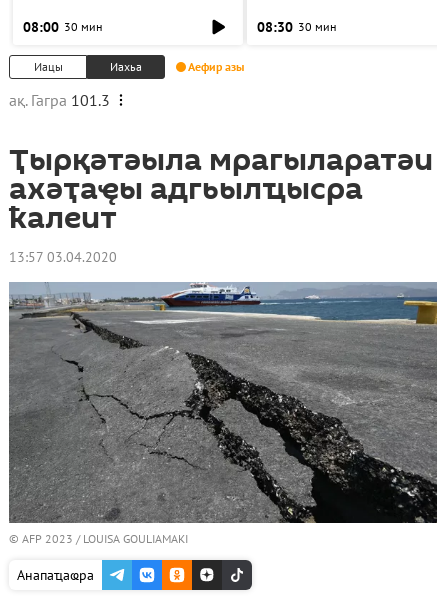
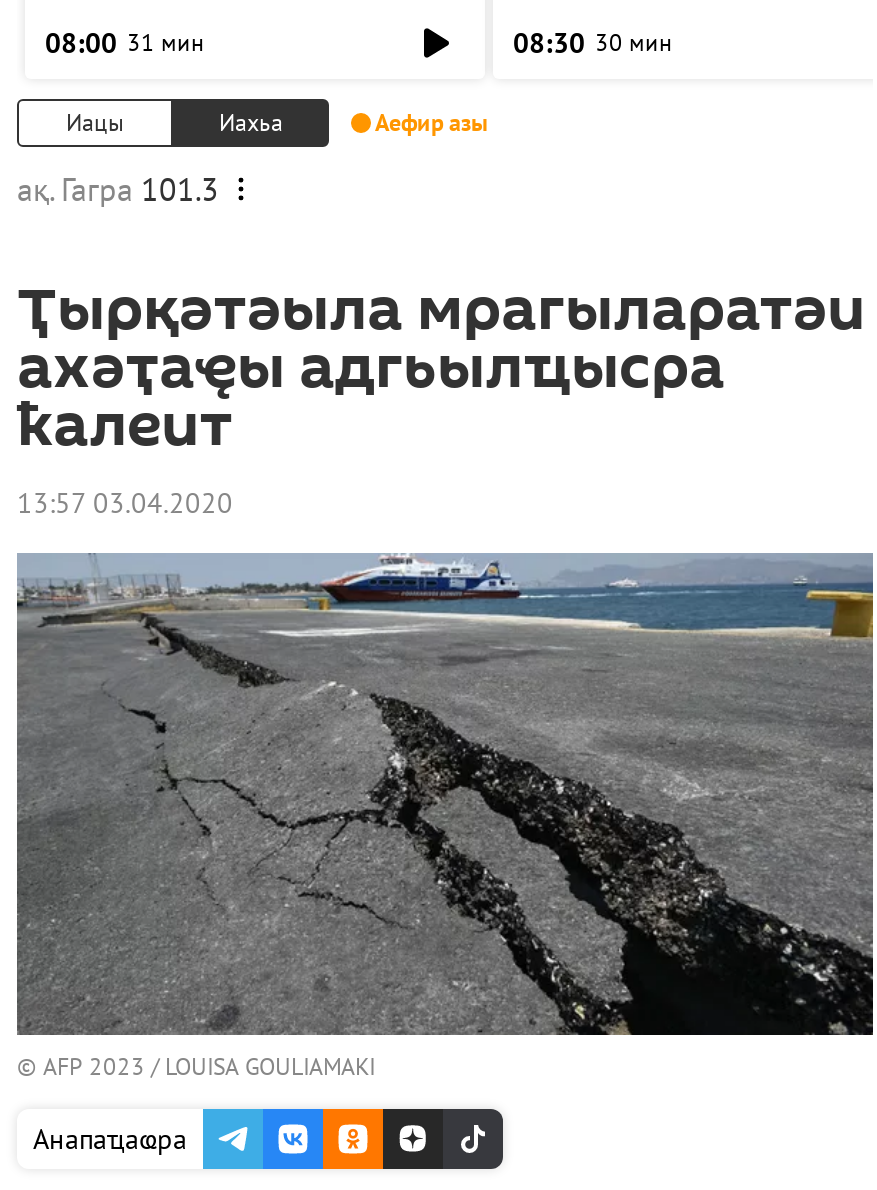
- 08:00 30 мин
+ 08:00 31 мин
